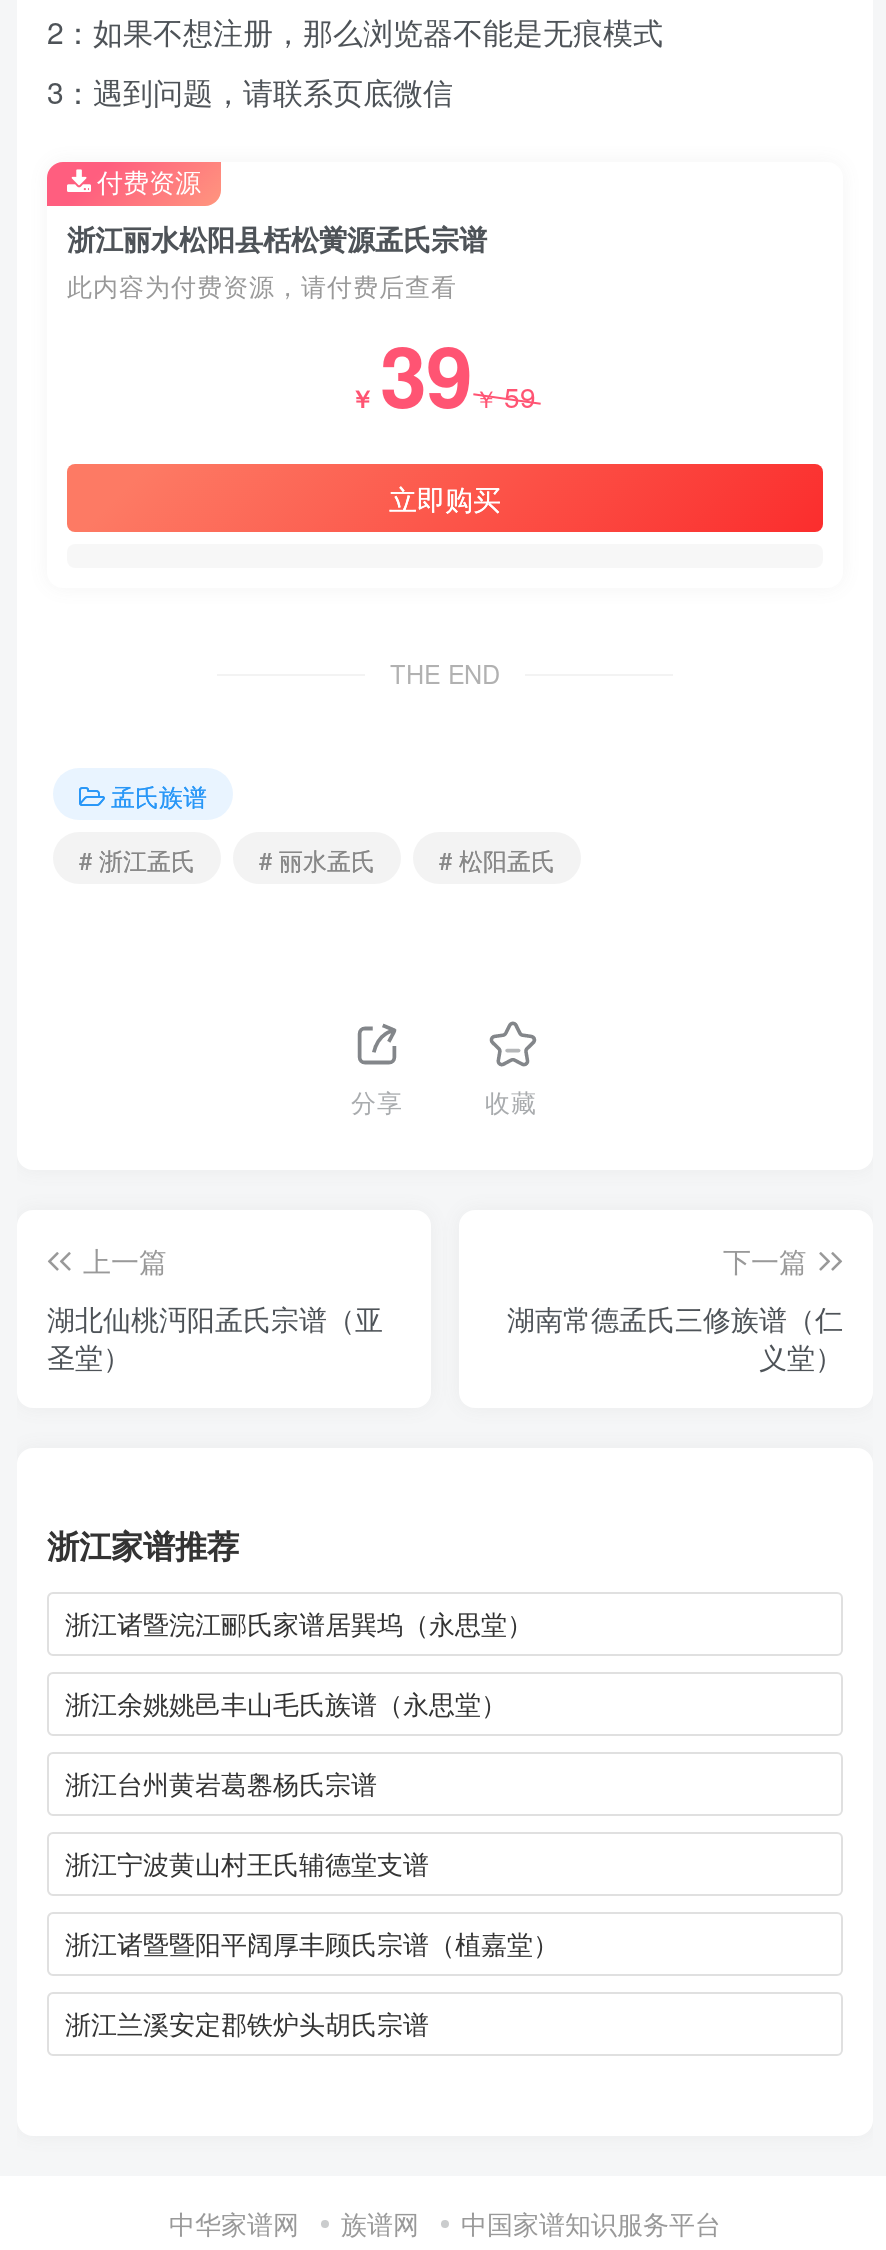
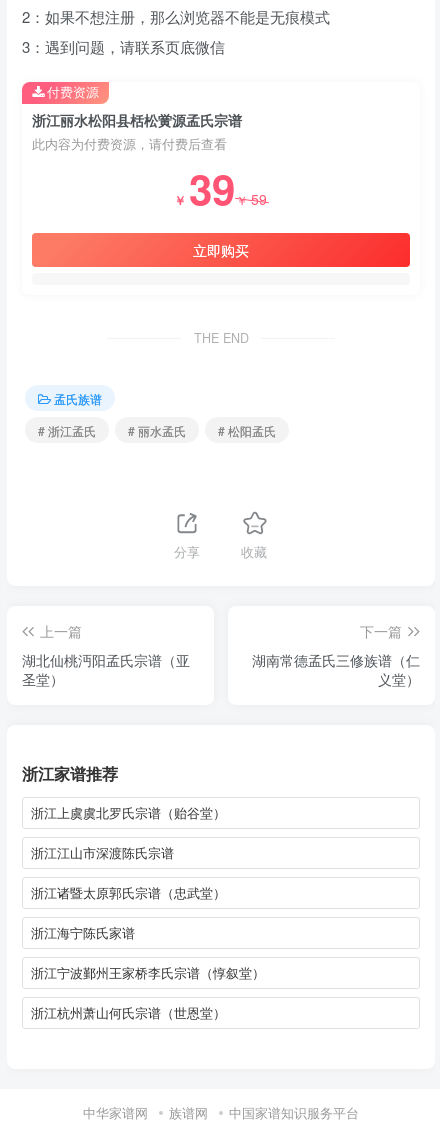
- 浙江诸暨浣江郦氏家谱居巽坞（永思堂）
+ 浙江上虞虞北罗氏宗谱（贻谷堂）

- 浙江余姚姚邑丰山毛氏族谱（永思堂）
+ 浙江江山市深渡陈氏宗谱

- 浙江台州黄岩葛嶴杨氏宗谱
+ 浙江诸暨太原郭氏宗谱（忠武堂）

- 浙江宁波黄山村王氏辅德堂支谱
+ 浙江海宁陈氏家谱

- 浙江诸暨暨阳平阔厚丰顾氏宗谱（植嘉堂）
+ 浙江宁波鄞州王家桥李氏宗谱（惇叙堂）

- 浙江兰溪安定郡铁炉头胡氏宗谱
+ 浙江杭州萧山何氏宗谱（世恩堂）
